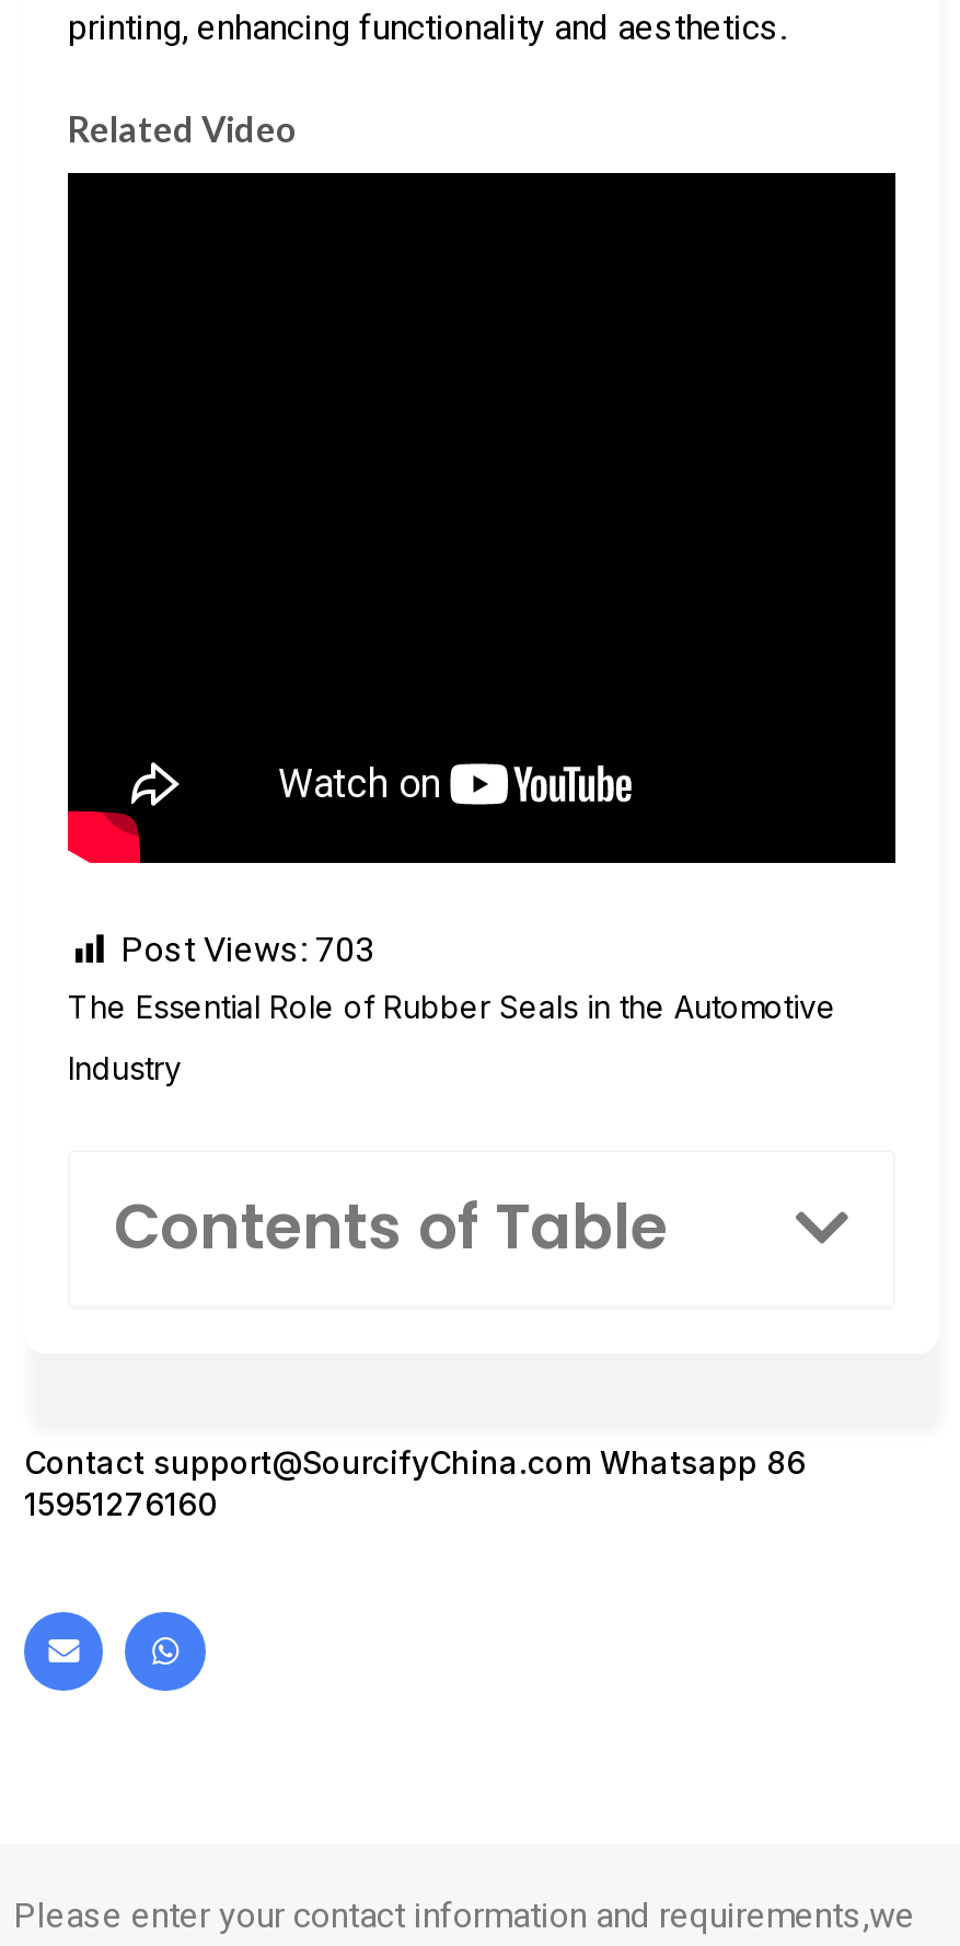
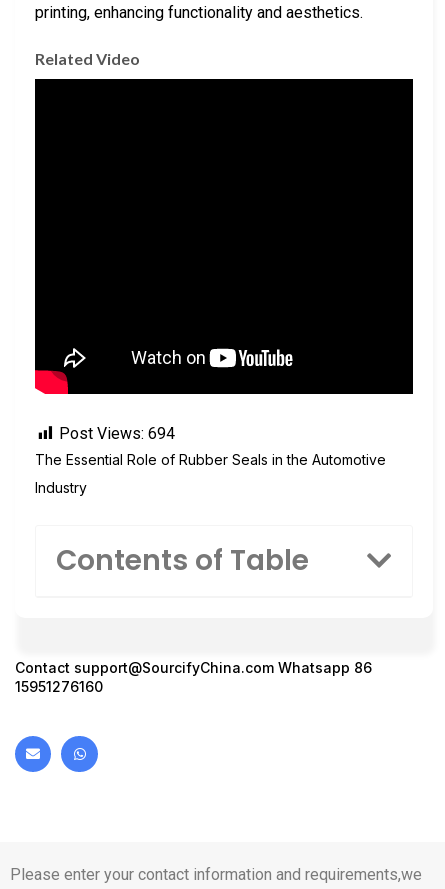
- Post Views: 703
+ Post Views: 694
